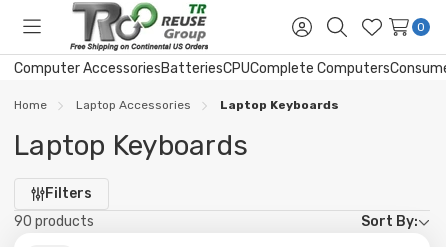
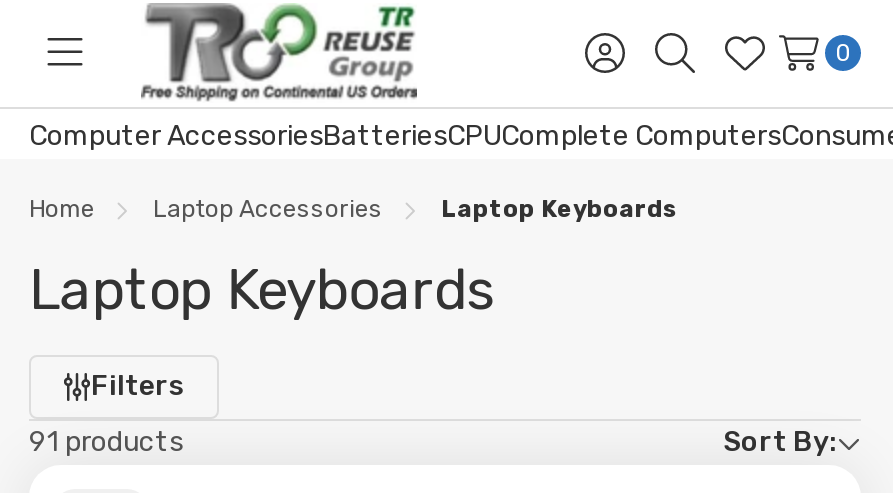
- 90 products
+ 91 products
